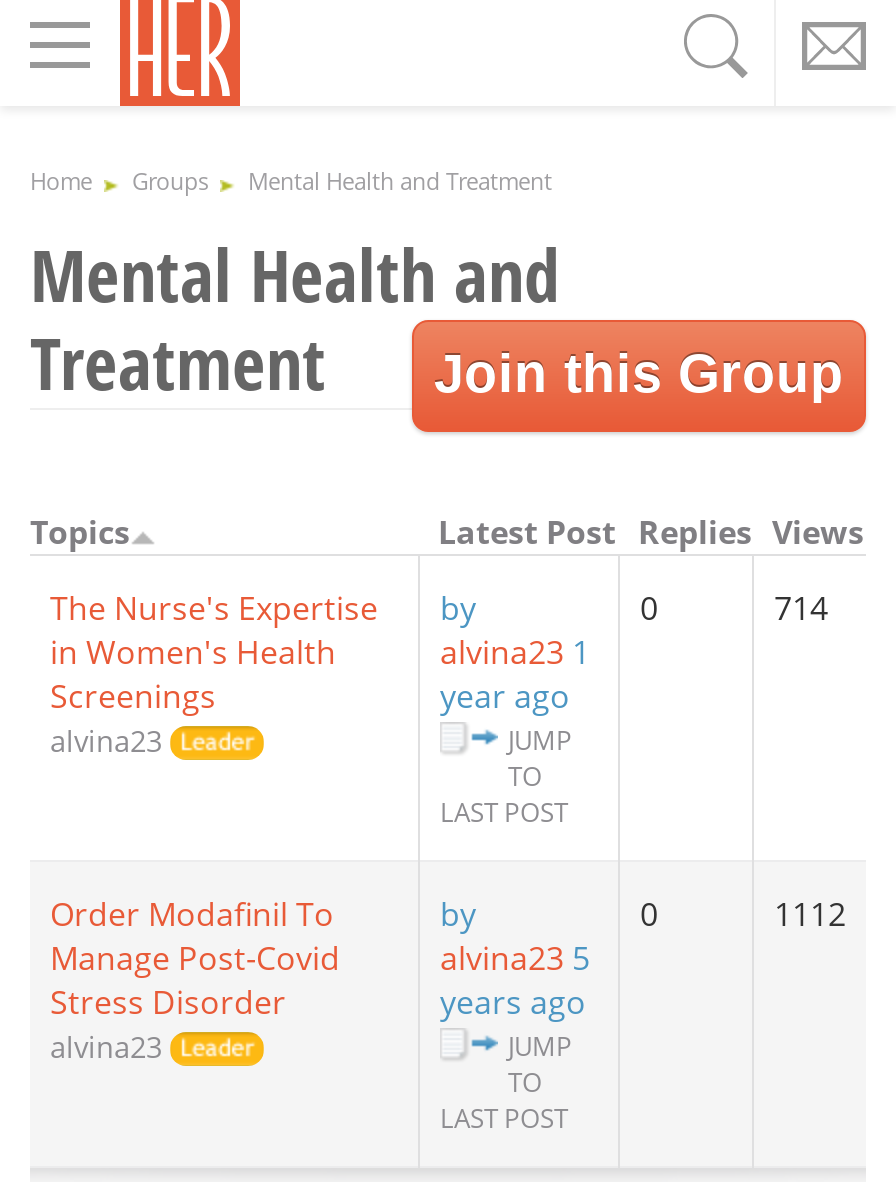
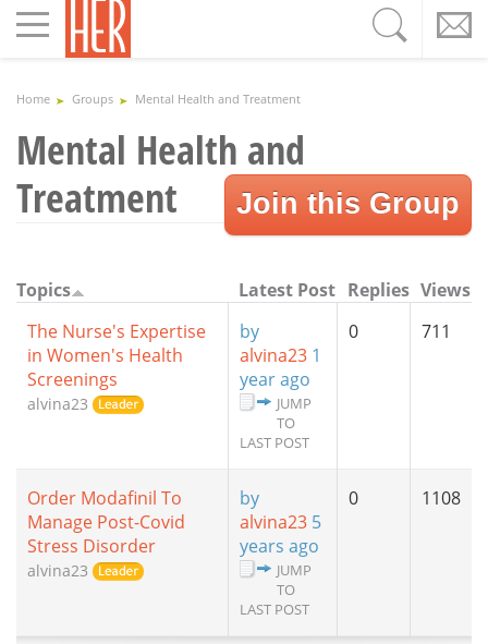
- 714
+ 711

- 1112
+ 1108
